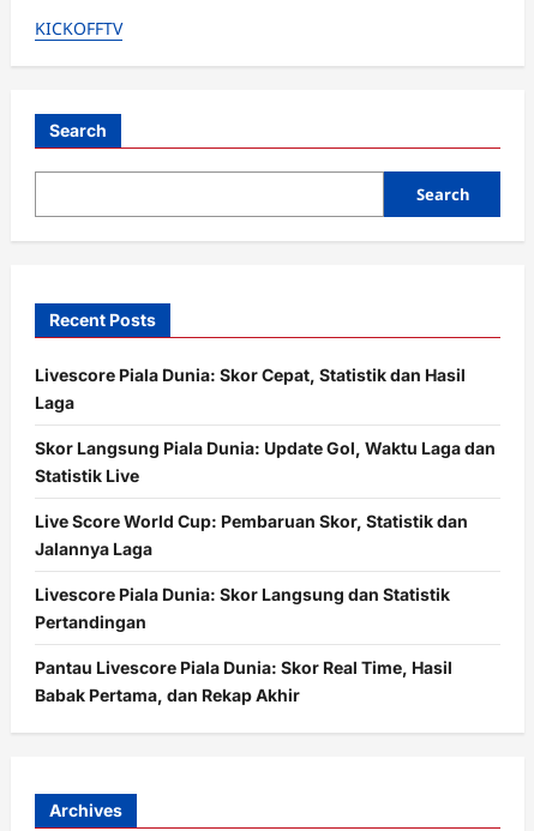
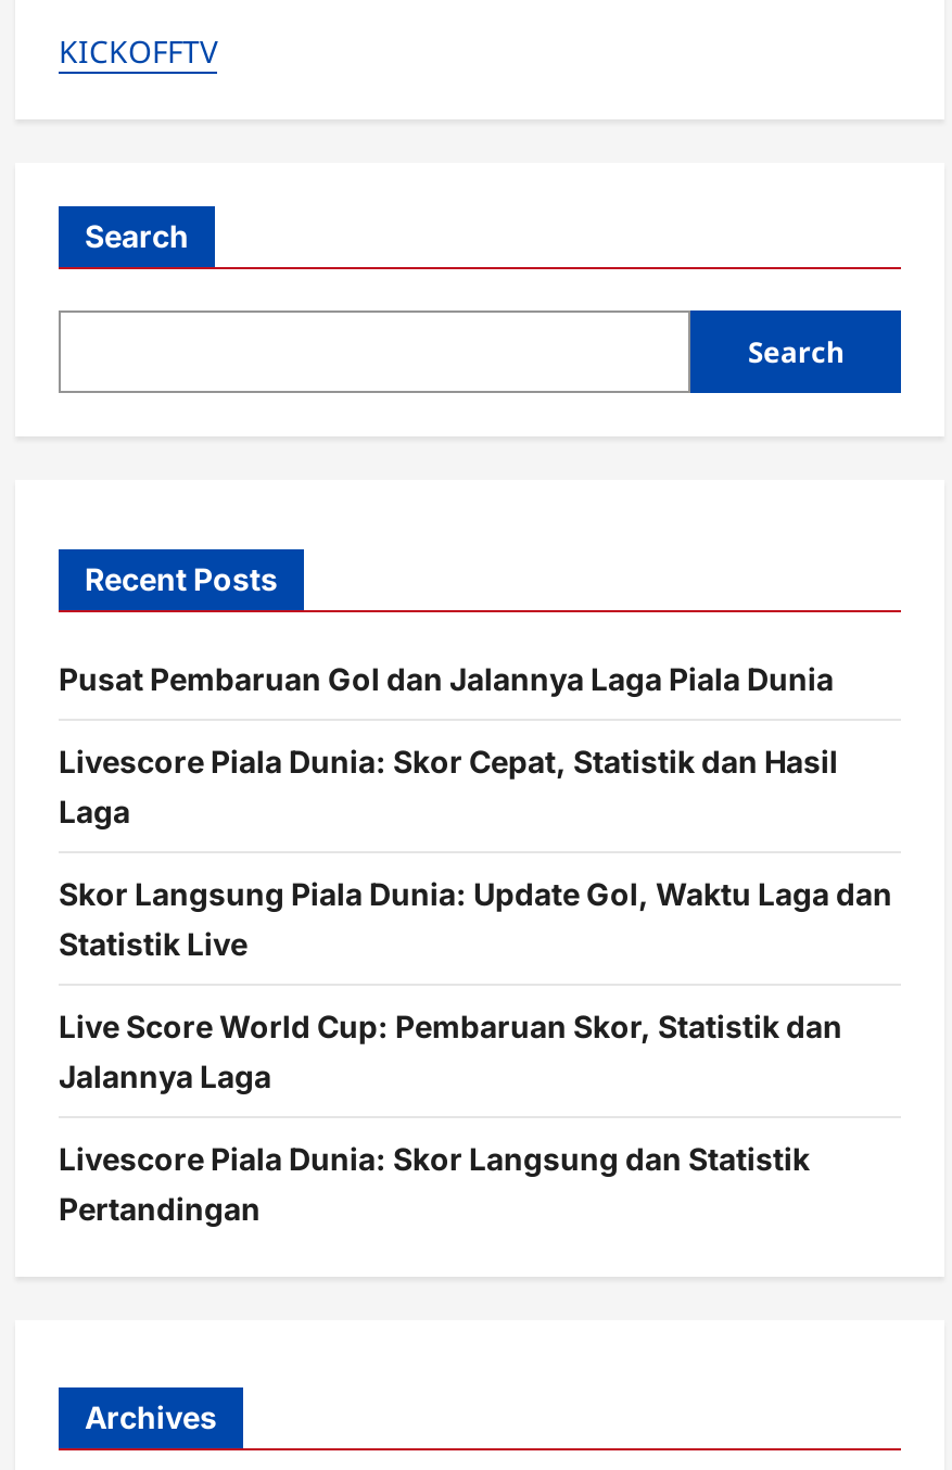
+ Pusat Pembaruan Gol dan Jalannya Laga Piala Dunia

moved down: Livescore Piala Dunia: Skor Cepat, Statistik dan Hasil | Laga | Skor Langsung Piala Dunia: Update Gol, Waktu Laga dan | Statistik Live | Live Score World Cup: Pembaruan Skor, Statistik dan | Jalannya Laga | Livescore Piala Dunia: Skor Langsung dan Statistik | Pertandingan

- Pantau Livescore Piala Dunia: Skor Real Time, Hasil
- Babak Pertama, dan Rekap Akhir
